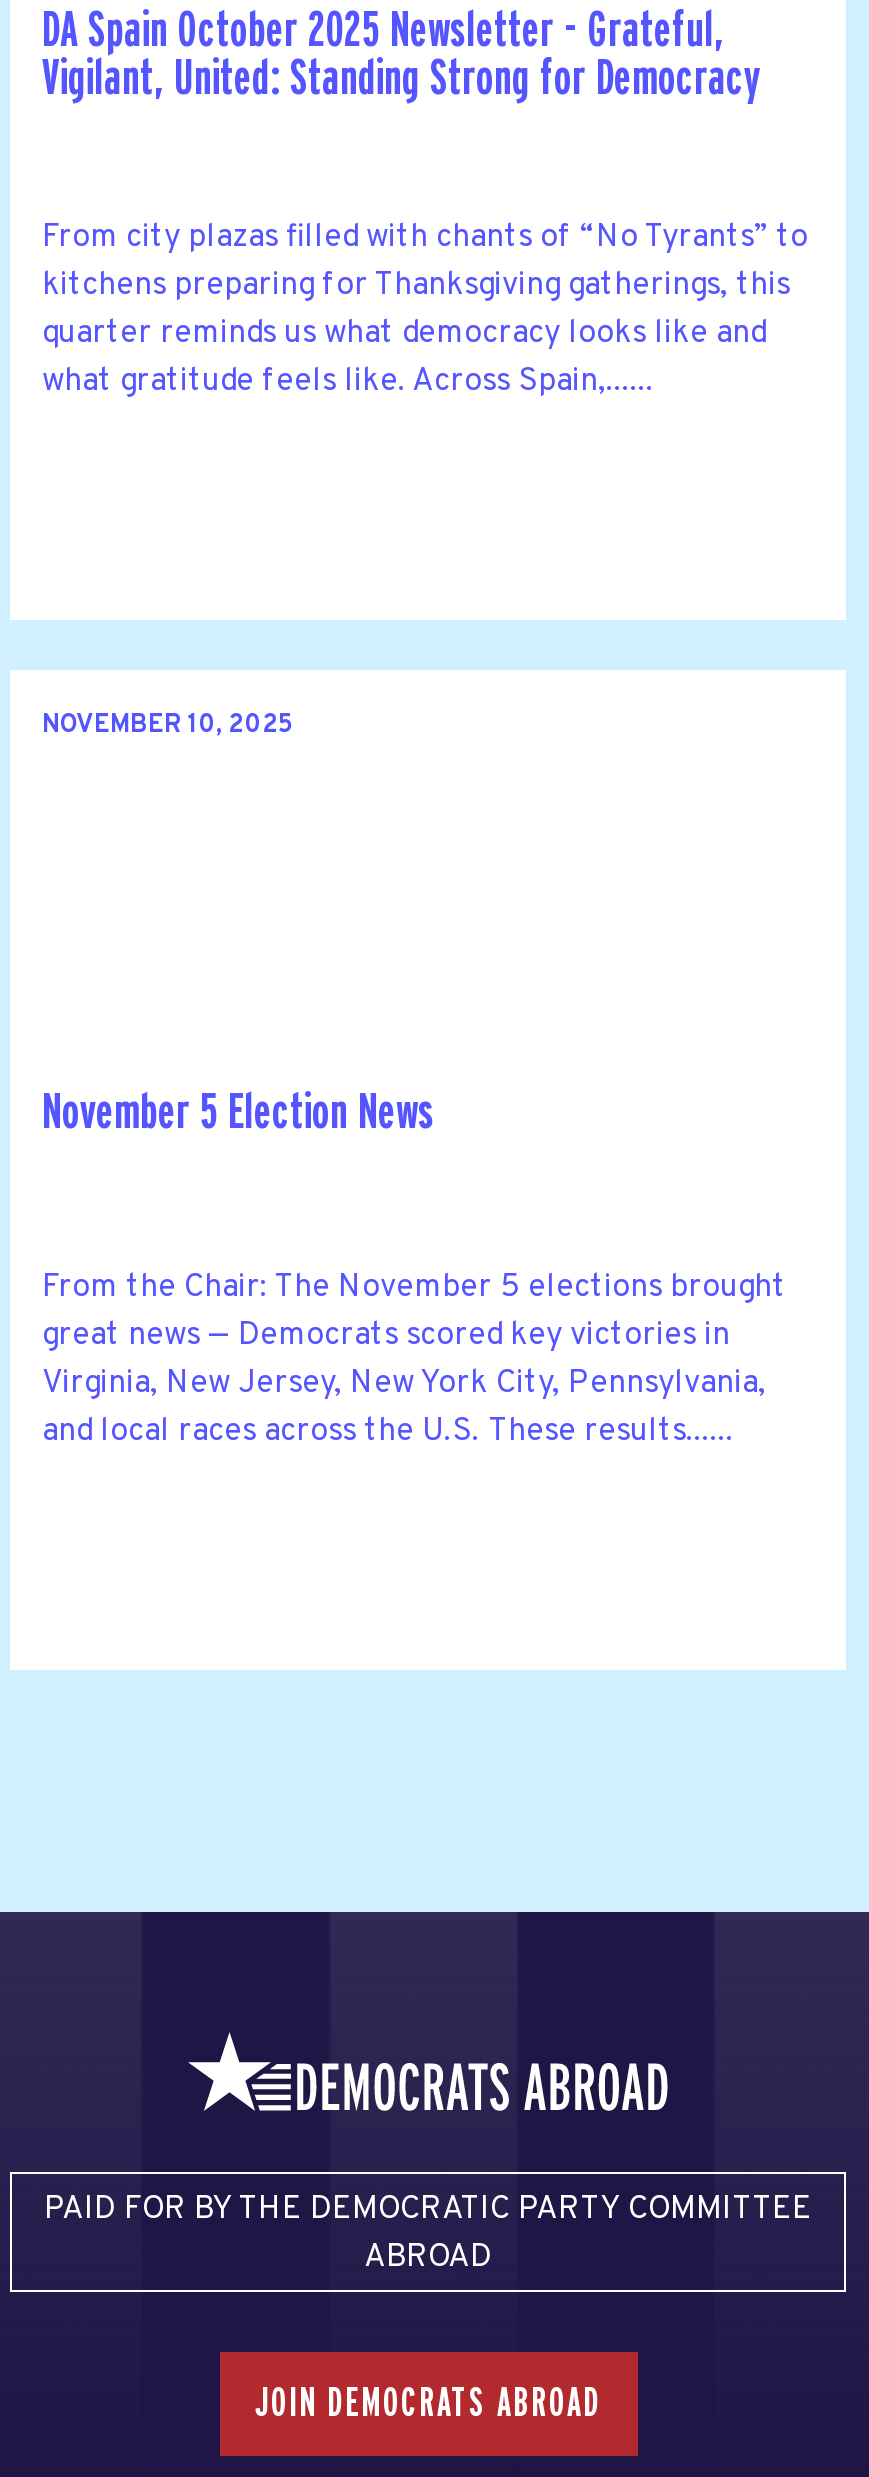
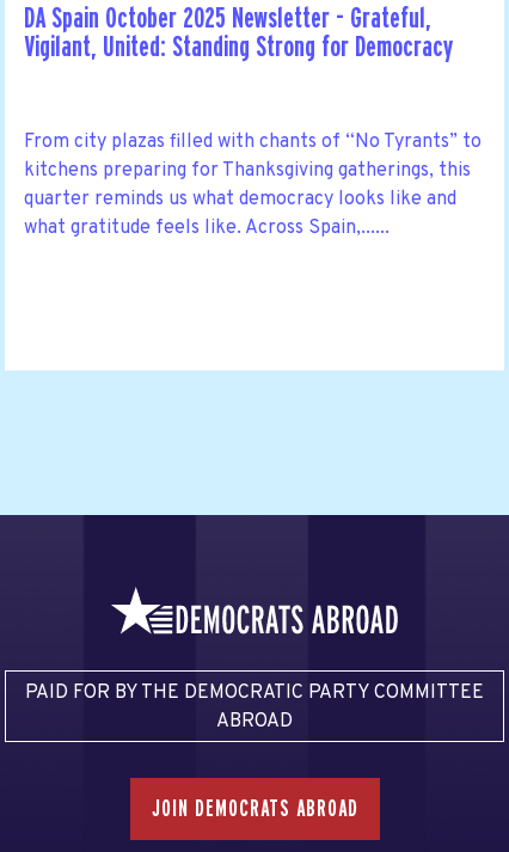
- NOVEMBER 10, 2025

- November 5 Election News

- From the Chair: The November 5 elections brought
- great news — Democrats scored key victories in
- Virginia, New Jersey, New York City, Pennsylvania,
- and local races across the U.S. These results......
